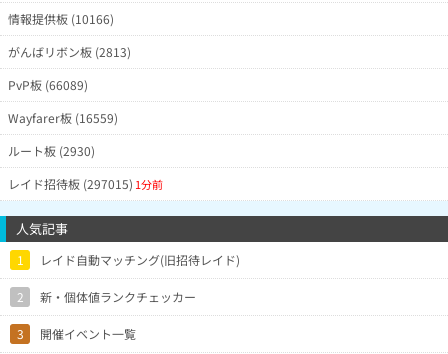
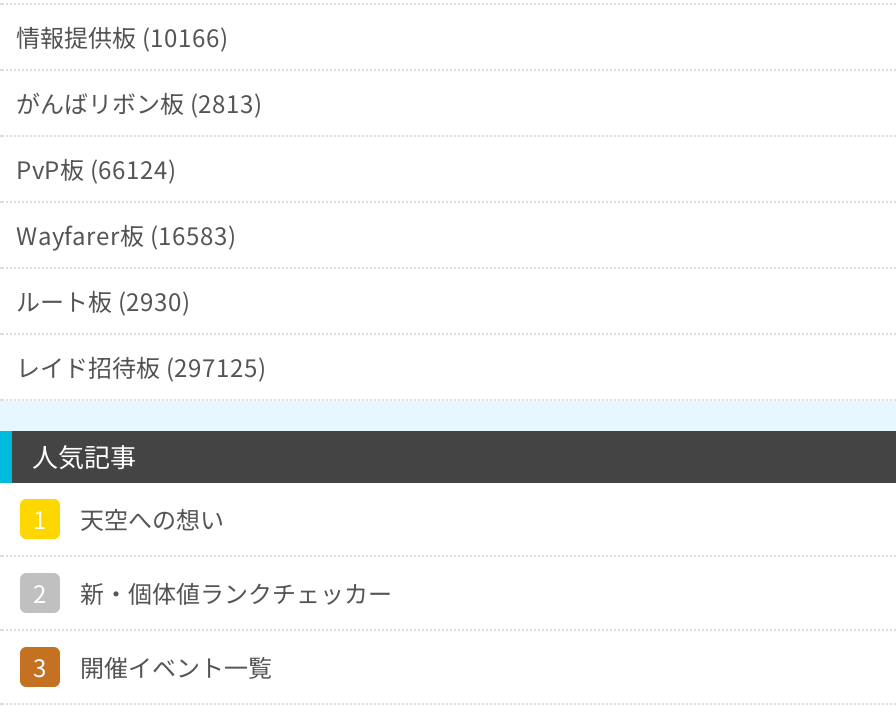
- PvP板 (66089)
+ PvP板 (66124)

- Wayfarer板 (16559)
+ Wayfarer板 (16583)

- レイド招待板 (297015) 1分前
+ レイド招待板 (297125)

- レイド自動マッチング(旧招待レイド)
+ 天空への想い
